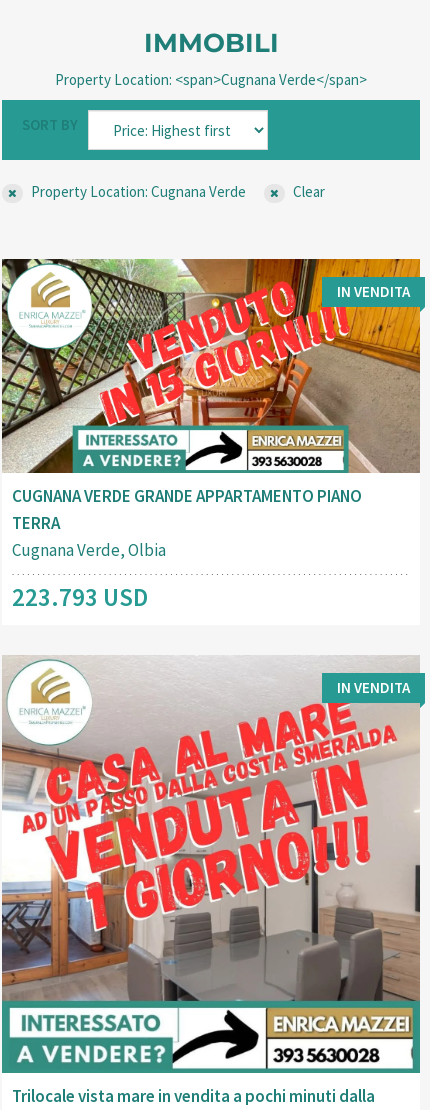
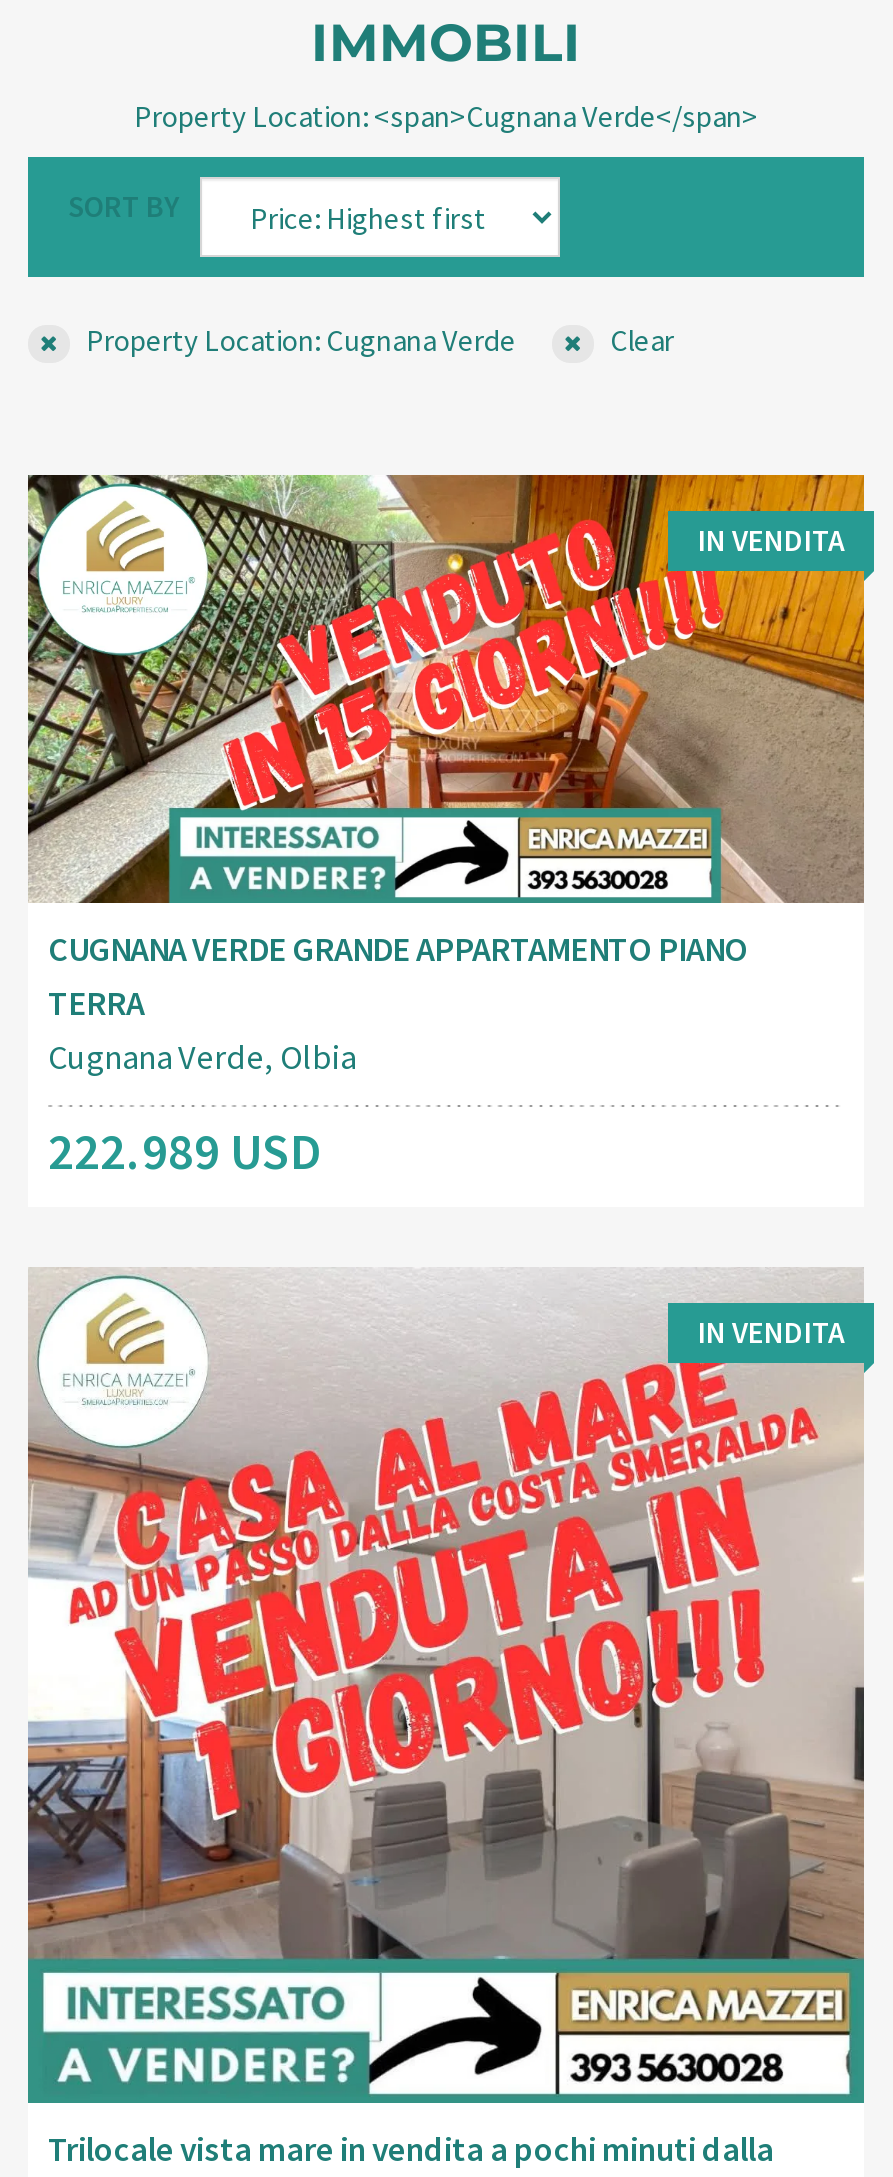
- 223.793 USD
+ 222.989 USD
